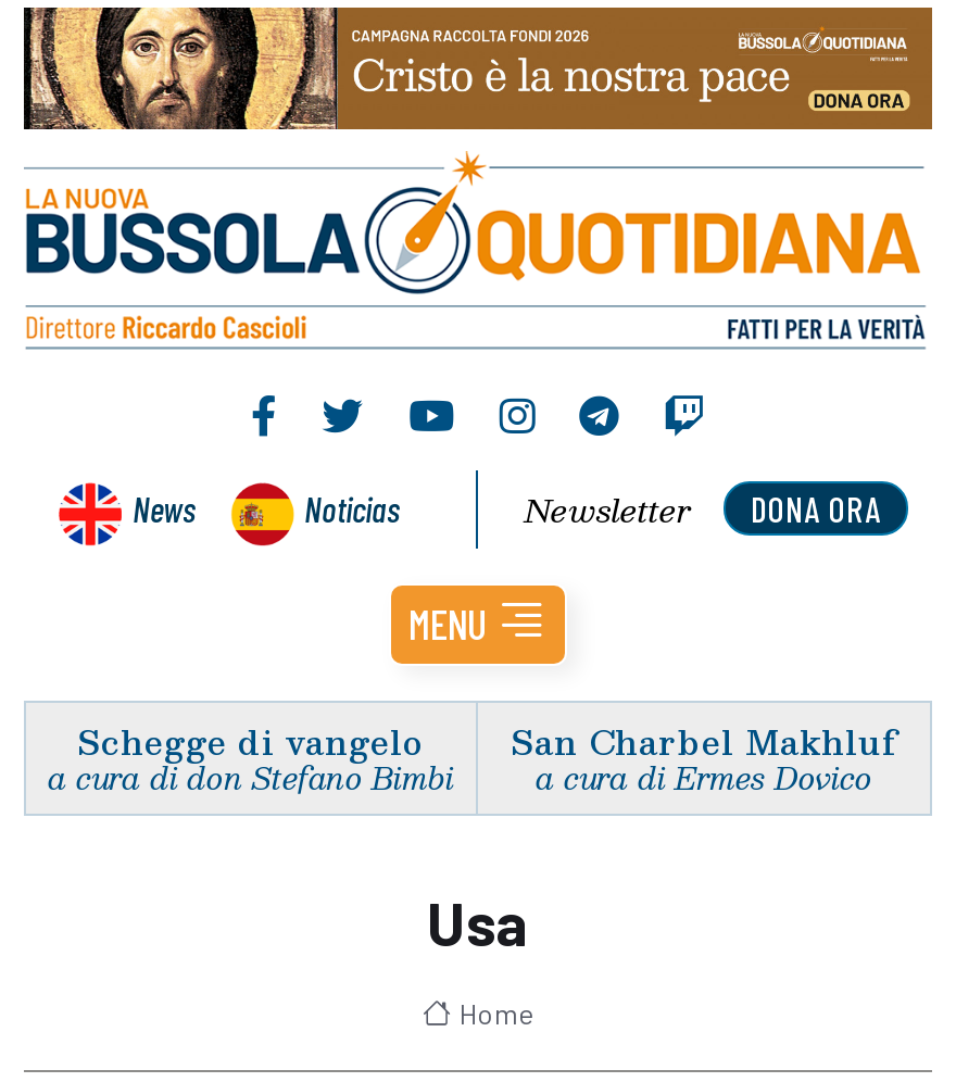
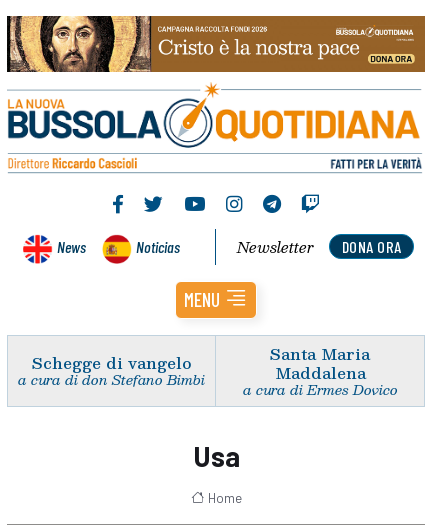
- San Charbel Makhluf
+ Santa Maria
+ Maddalena
